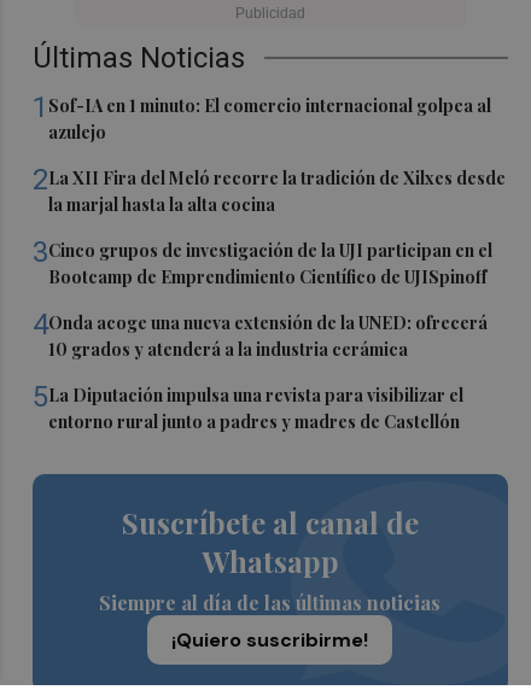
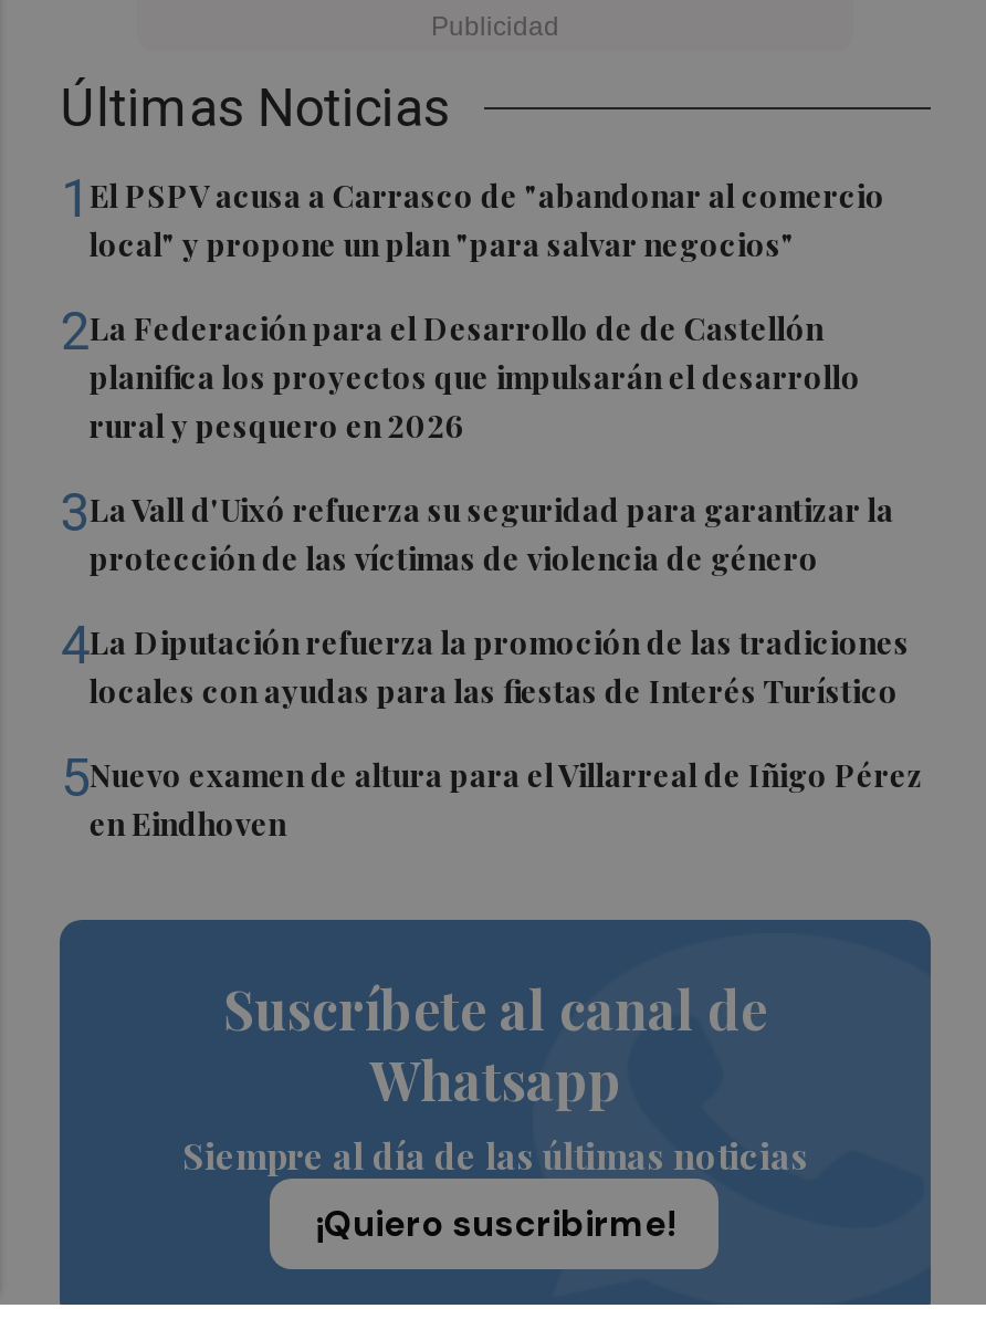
- 1 Sof-IA en 1 minuto: El comercio internacional golpea al
- azulejo
+ 1 El PSPV acusa a Carrasco de "abandonar al comercio
+ local" y propone un plan "para salvar negocios"

- 2La XII Fira del Meló recorre la tradición de Xilxes desde
- la marjal hasta la alta cocina
+ 2La Federación para el Desarrollo de de Castellón
+ planifica los proyectos que impulsarán el desarrollo
+ rural y pesquero en 2026

- 3Cinco grupos de investigación de la UJI participan en el
- Bootcamp de Emprendimiento Científico de UJISpinoff
+ 3La Vall d'Uixó refuerza su seguridad para garantizar la
+ protección de las víctimas de violencia de género

- 4Onda acoge una nueva extensión de la UNED: ofrecerá
- 10 grados y atenderá a la industria cerámica
+ 4La Diputación refuerza la promoción de las tradiciones
+ locales con ayudas para las fiestas de Interés Turístico

- 5La Diputación impulsa una revista para visibilizar el
- entorno rural junto a padres y madres de Castellón
+ 5Nuevo examen de altura para el Villarreal de Iñigo Pérez
+ en Eindhoven
